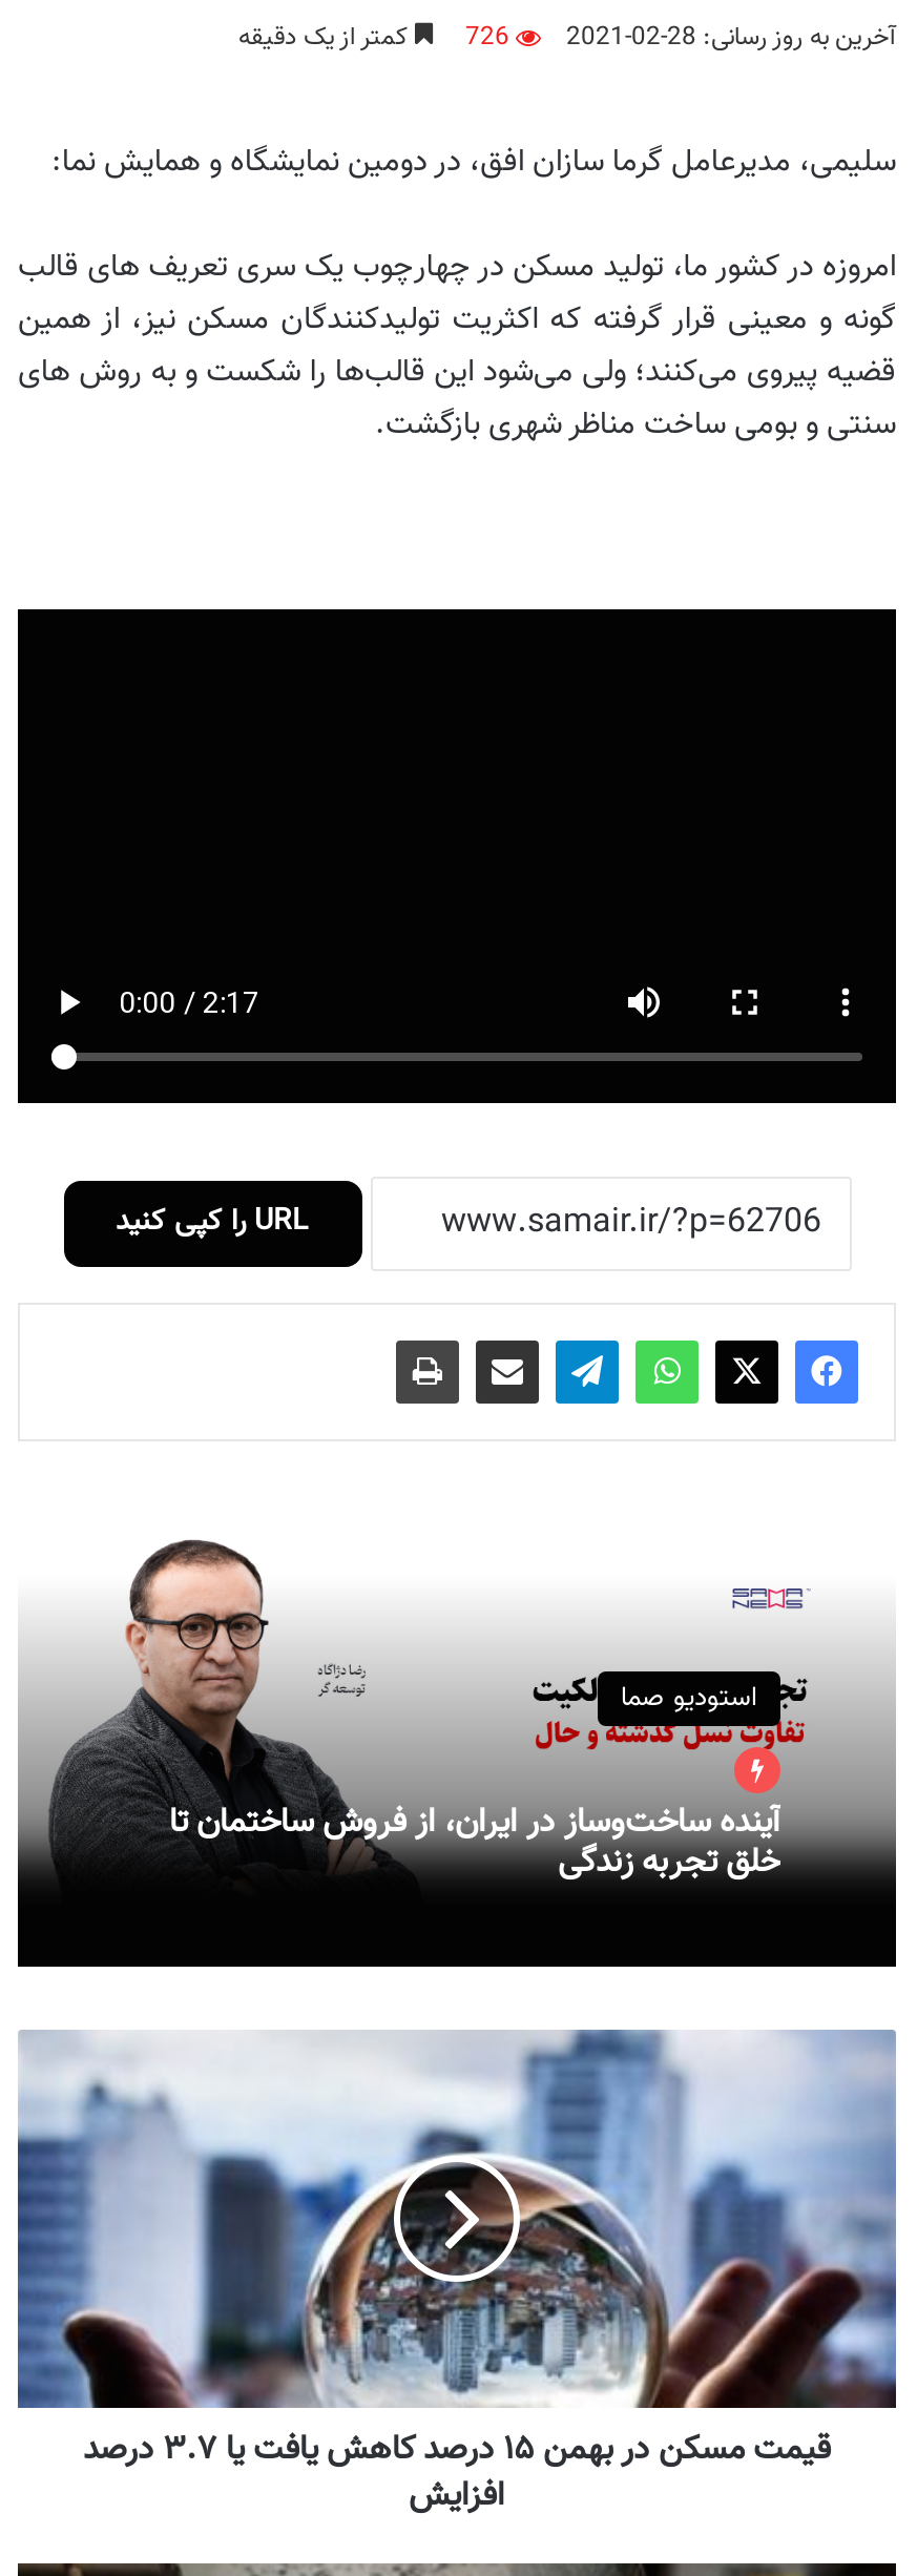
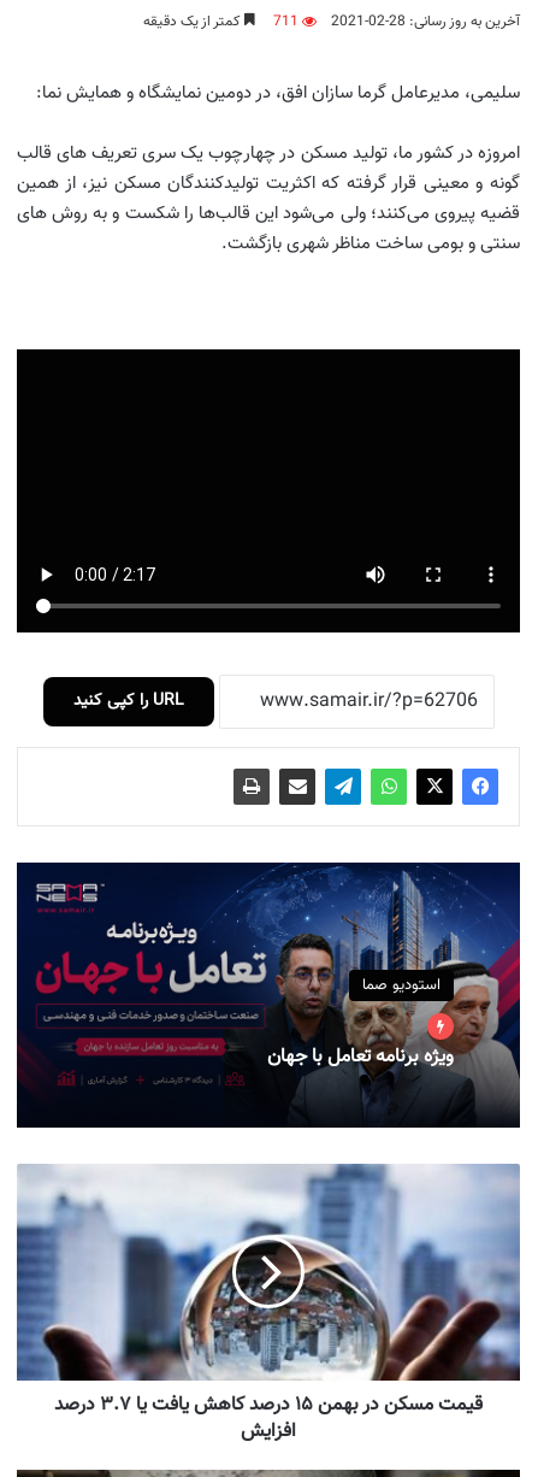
- 726 کمتر از یک دقیقه
+ 711 کمتر از یک دقیقه

- [image]
- آینده ساخت‌وساز در ایران، از فروش ساختمان تا
- خلق تجربه زندگی
+ [image]
+ ویژه برنامه تعامل با جهان
